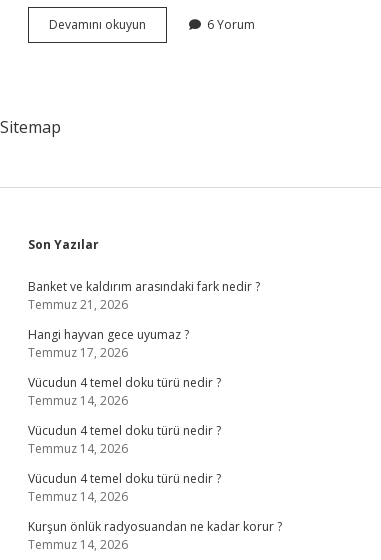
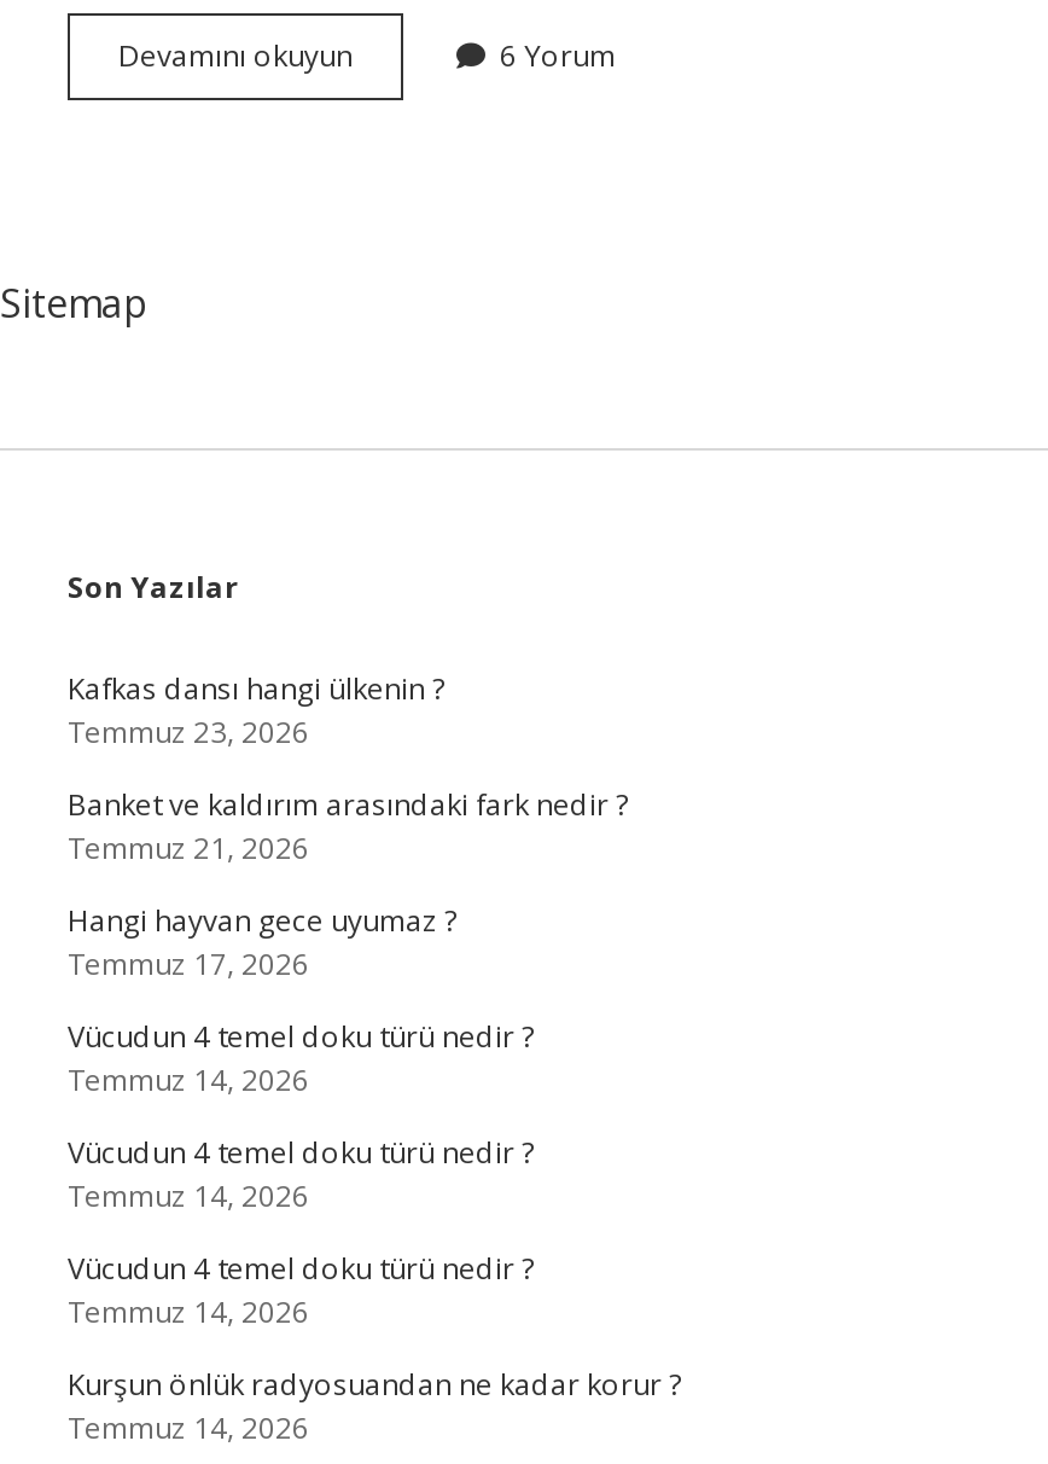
+ Kafkas dansı hangi ülkenin ?
+ Temmuz 23, 2026
